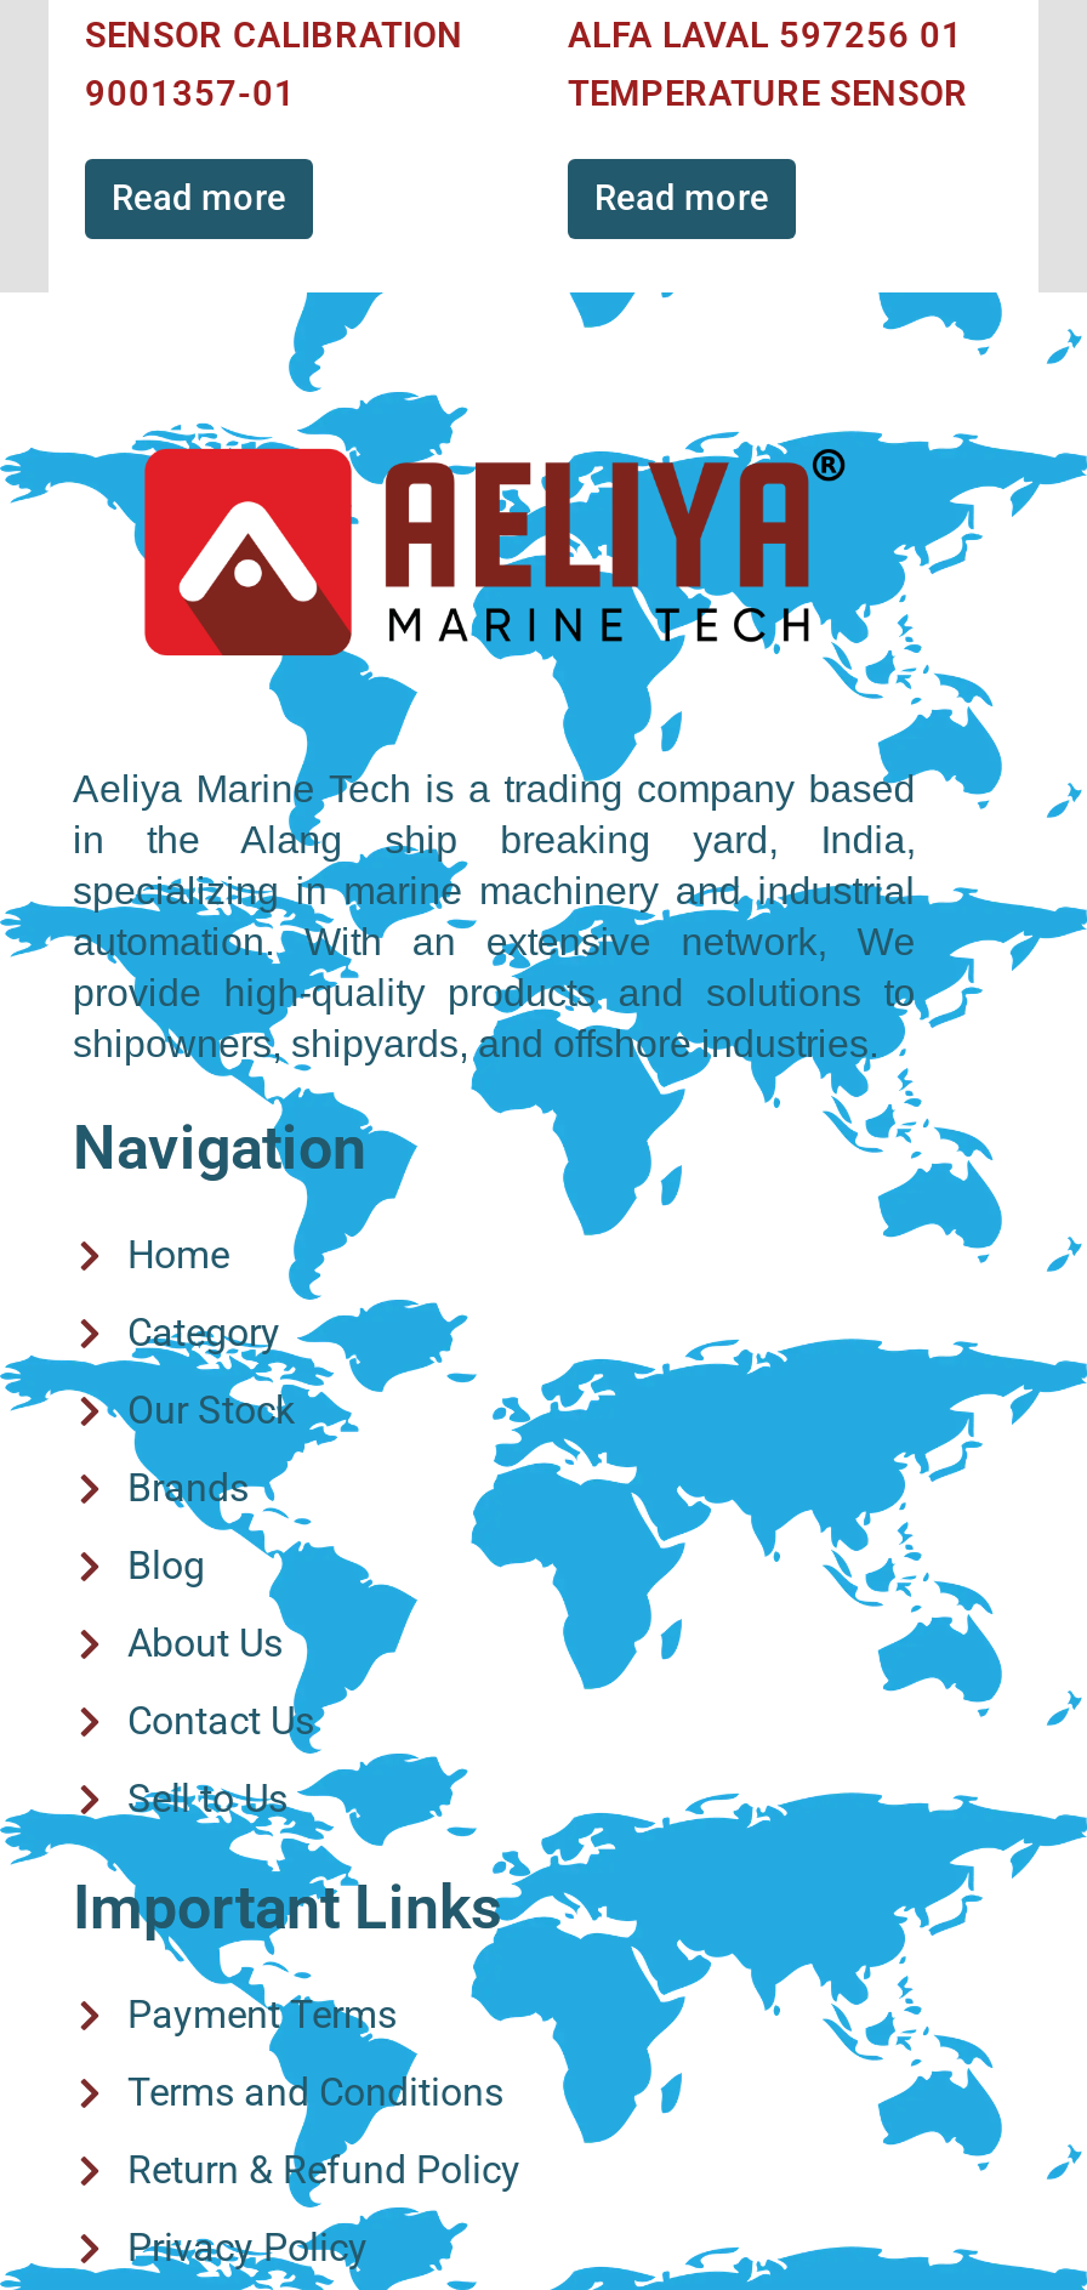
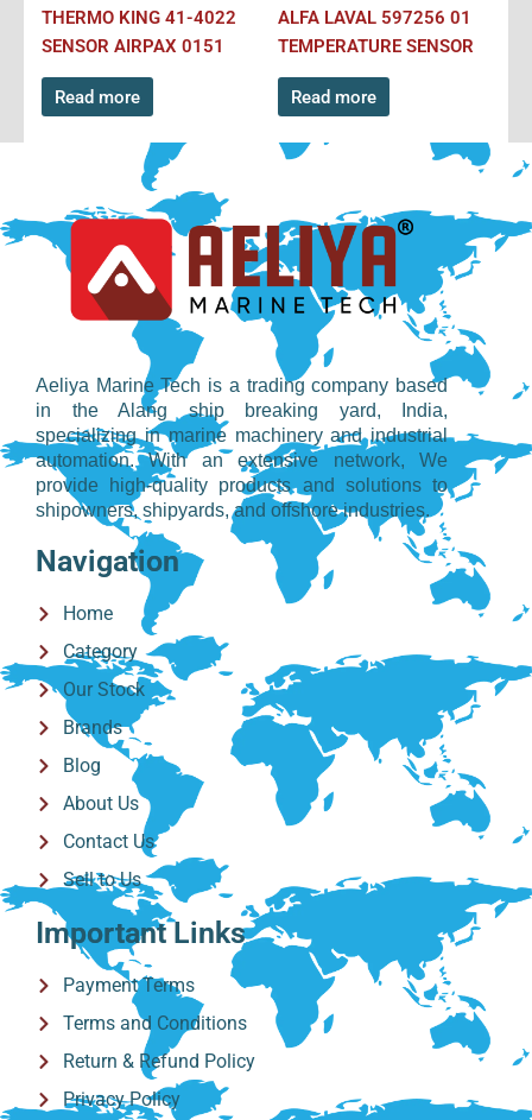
- SENSOR CALIBRATION
- 9001357-01
+ THERMO KING 41-4022
+ SENSOR AIRPAX 0151
